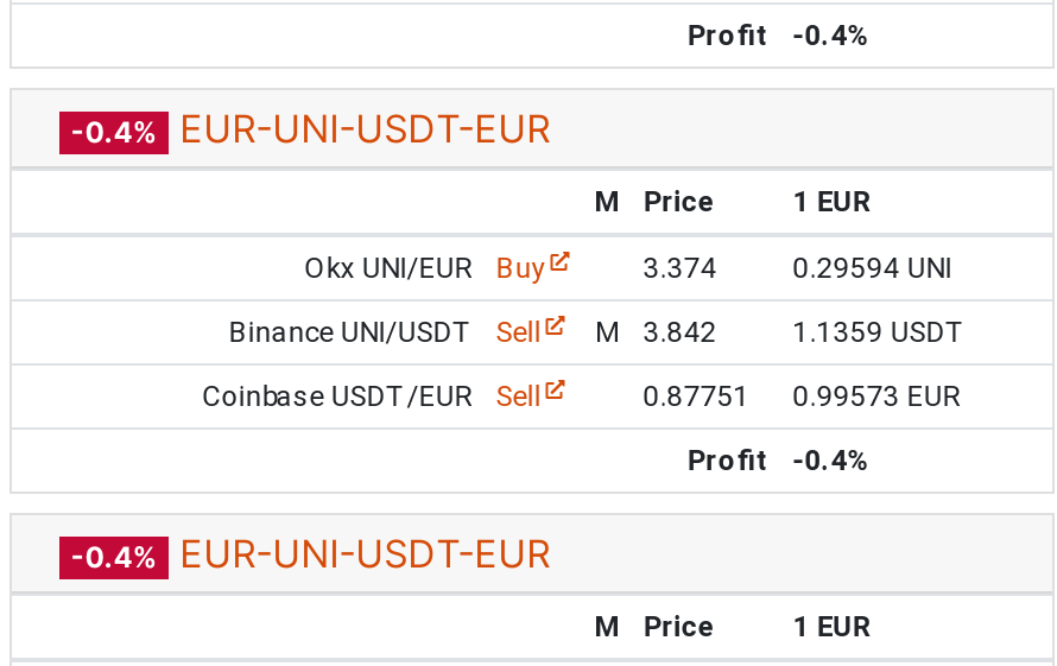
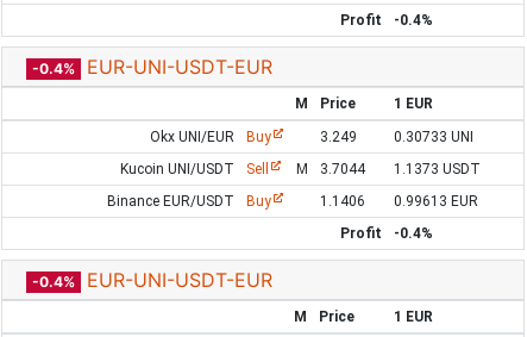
- 3.374
+ 3.249

- 0.29594 UNI
+ 0.30733 UNI

- Binance UNI/USDT
+ Kucoin UNI/USDT

- 3.842
- 1.1359 USDT
+ 3.7044
+ 1.1373 USDT

- Coinbase USDT/EUR
- Sell
- 0.87751
- 0.99573 EUR
+ Binance EUR/USDT
+ Buy
+ 1.1406
+ 0.99613 EUR
